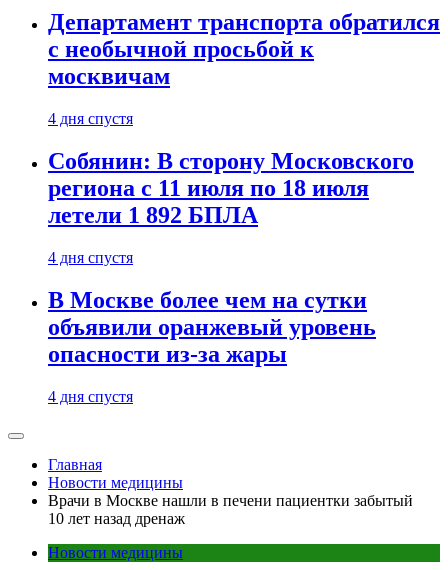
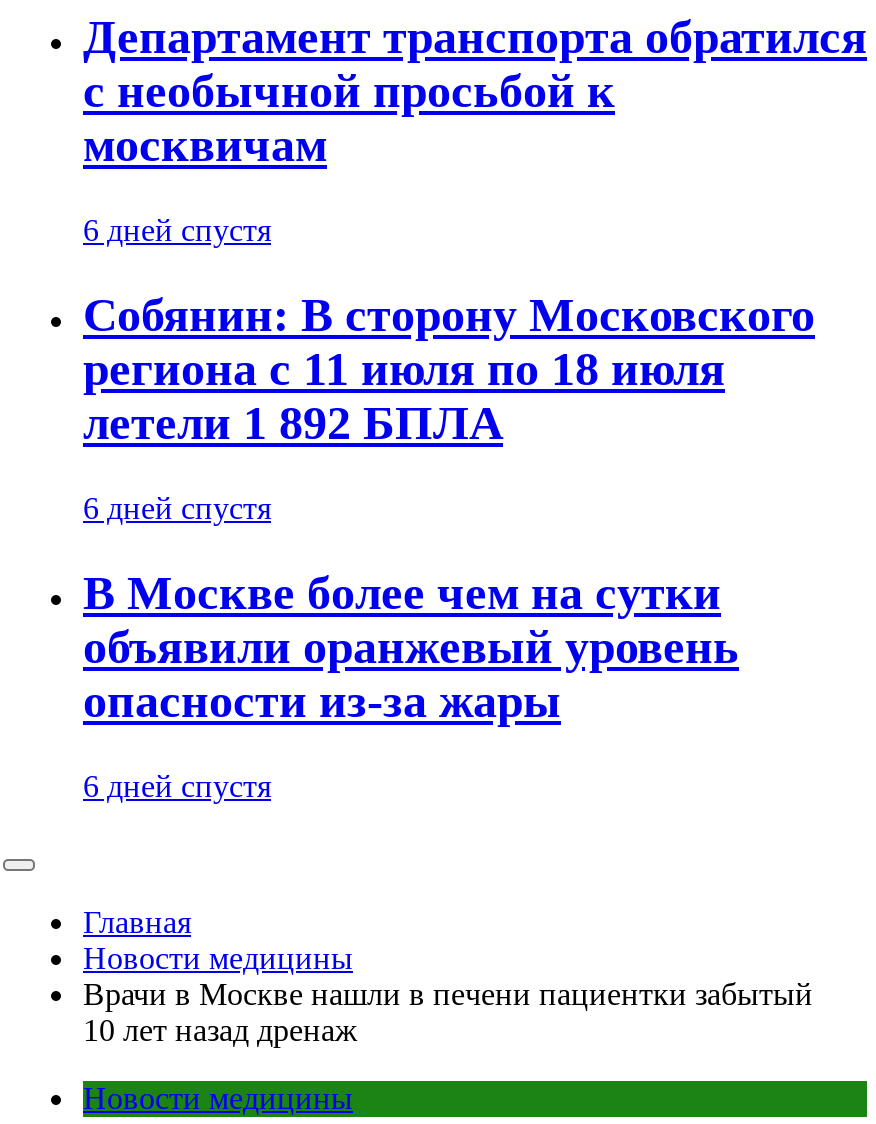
- 4 дня спустя
+ 6 дней спустя

- 4 дня спустя
+ 6 дней спустя

- 4 дня спустя
+ 6 дней спустя
